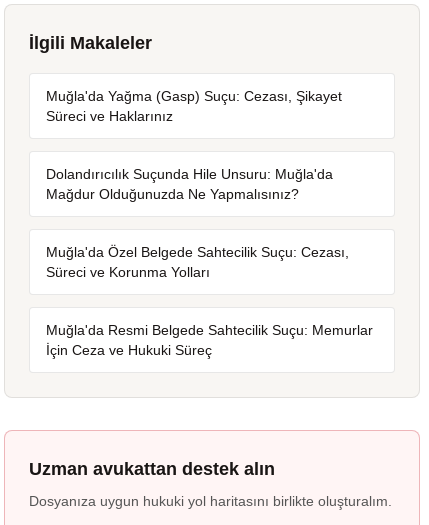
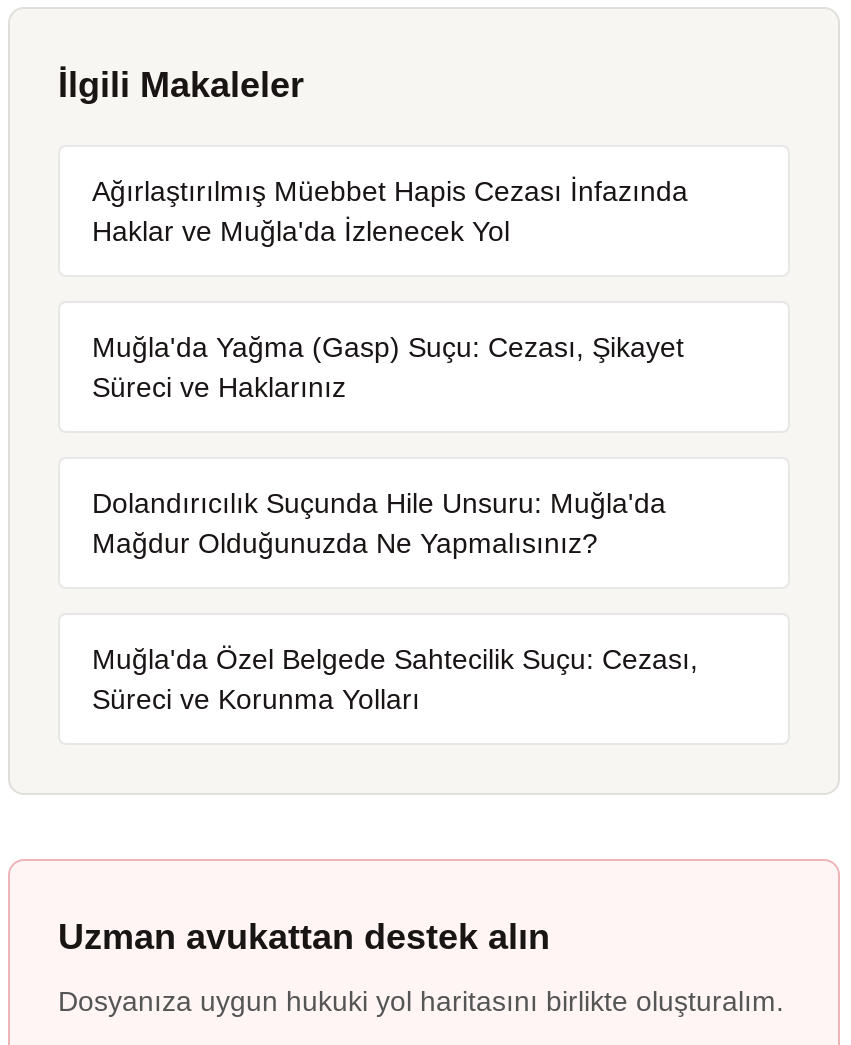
+ Ağırlaştırılmış Müebbet Hapis Cezası İnfazında
+ Haklar ve Muğla'da İzlenecek Yol

moved down: Muğla'da Yağma (Gasp) Suçu: Cezası, Şikayet | Süreci ve Haklarınız | Dolandırıcılık Suçunda Hile Unsuru: Muğla'da | Mağdur Olduğunuzda Ne Yapmalısınız? | Muğla'da Özel Belgede Sahtecilik Suçu: Cezası, | Süreci ve Korunma Yolları

- Muğla'da Resmi Belgede Sahtecilik Suçu: Memurlar
- İçin Ceza ve Hukuki Süreç
